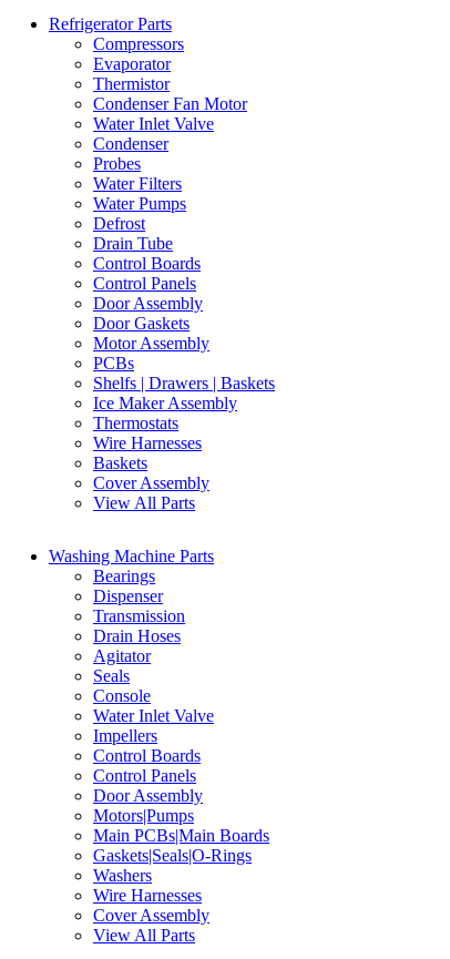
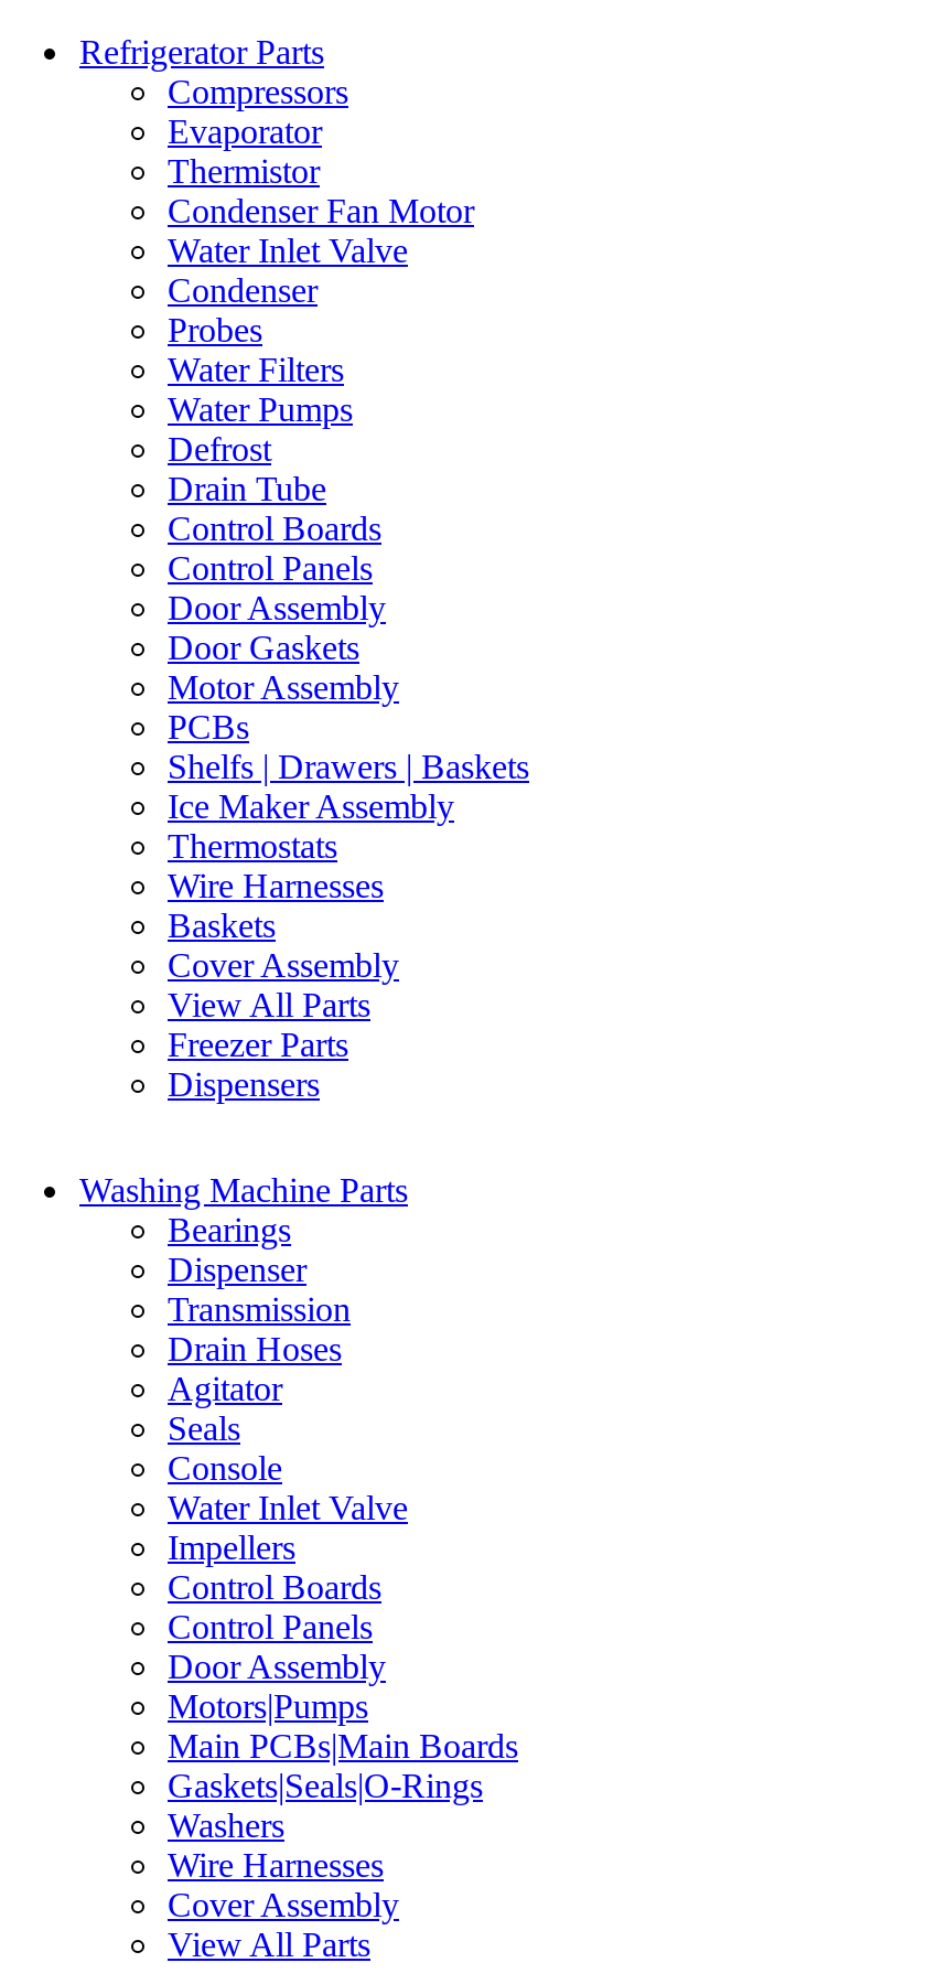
+ Freezer Parts
+ Dispensers
